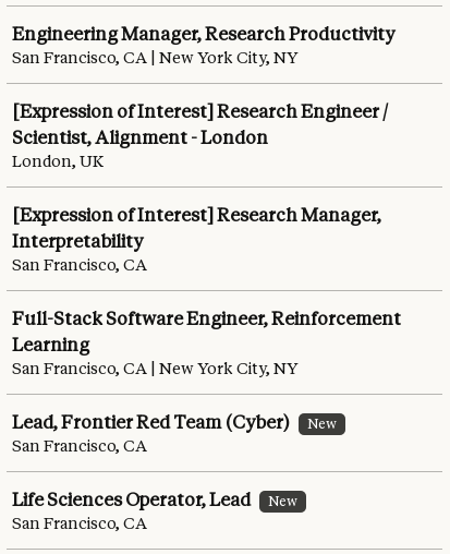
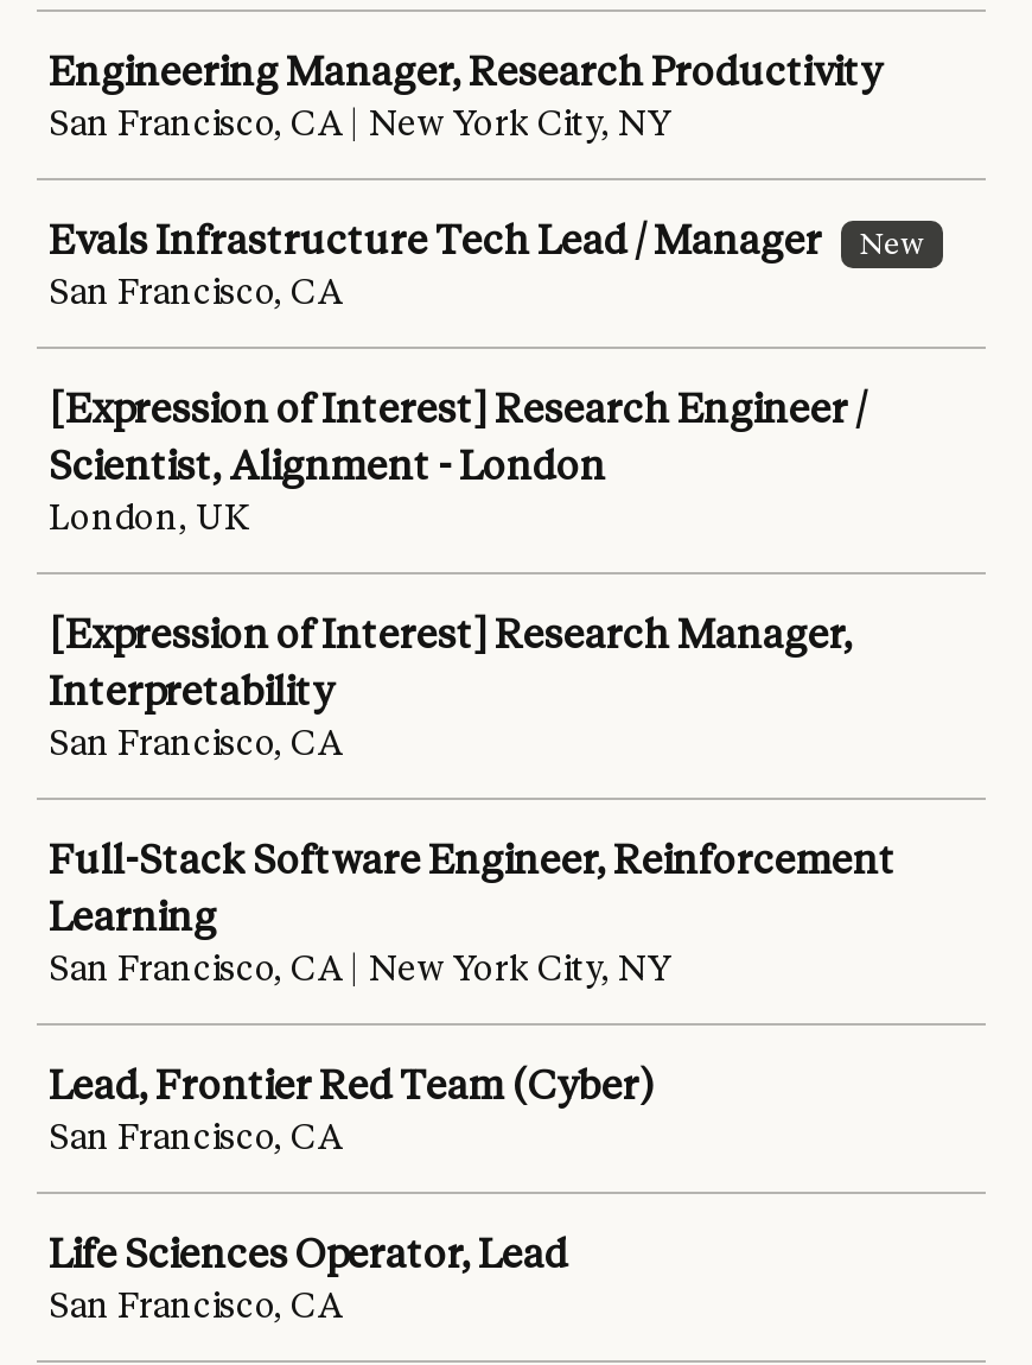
+ Evals Infrastructure Tech Lead / Manager
+ New
+ San Francisco, CA

- New

- New
